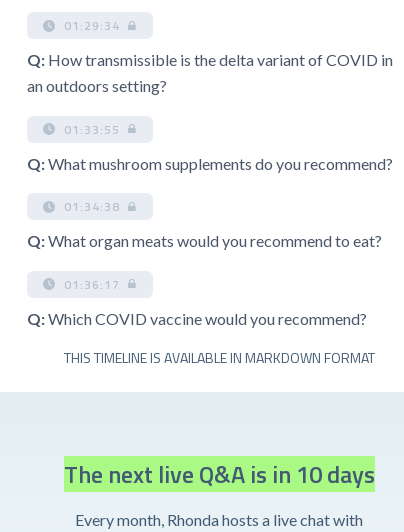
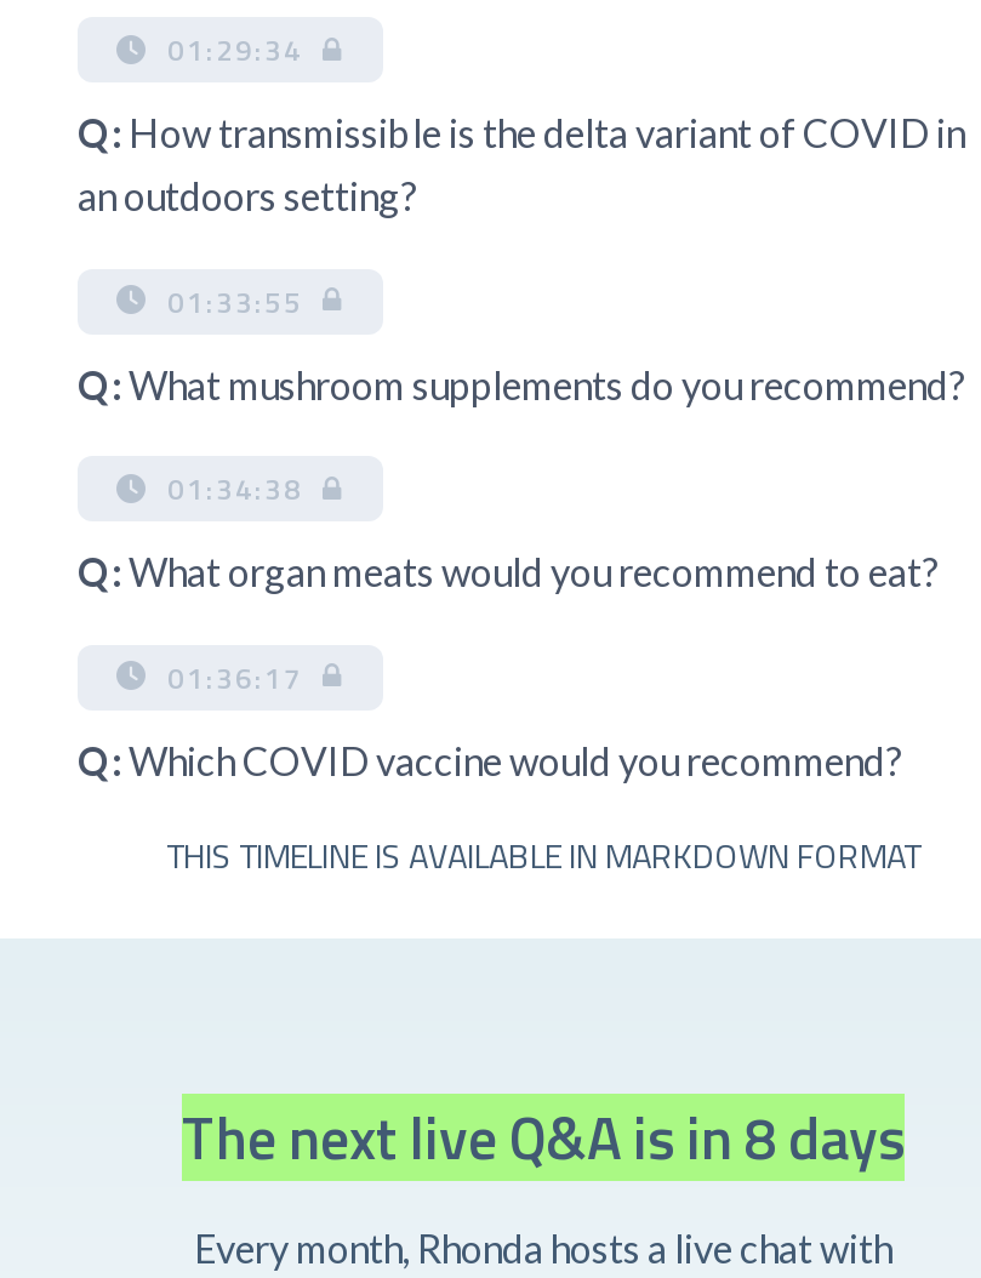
- The next live Q&A is in 10 days
+ The next live Q&A is in 8 days
